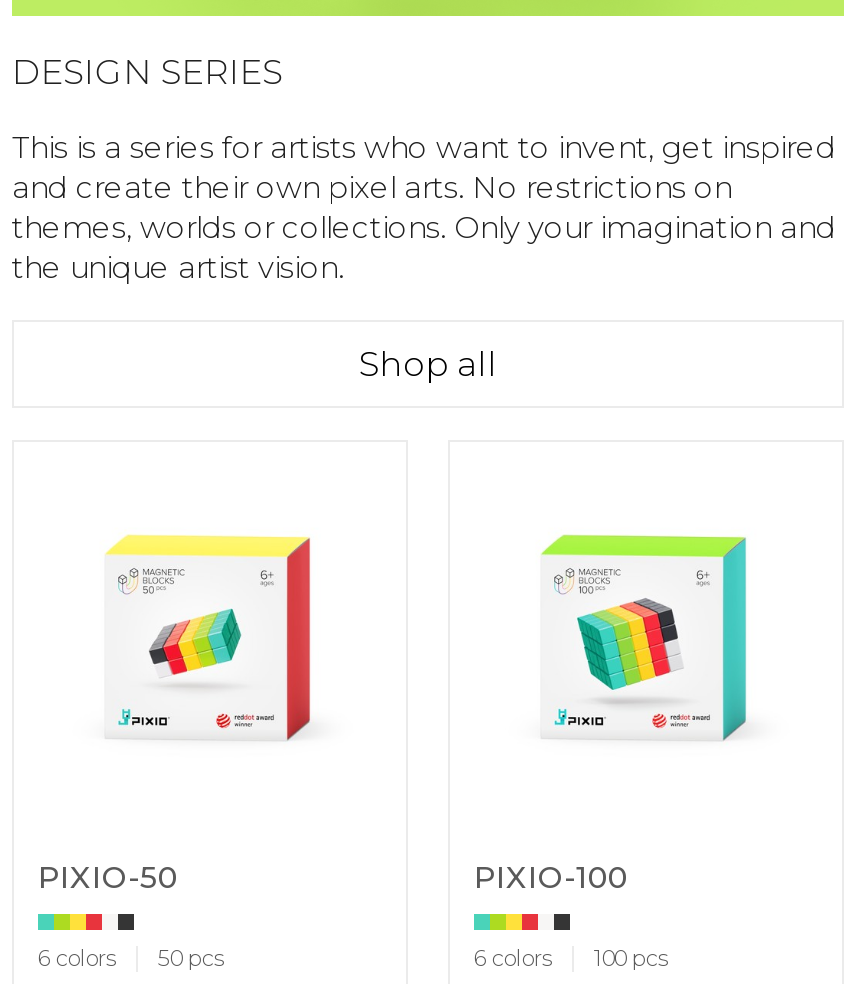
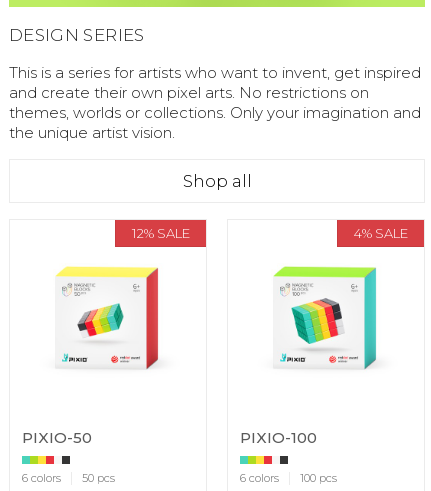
+ 12% SALE

+ 4% SALE
